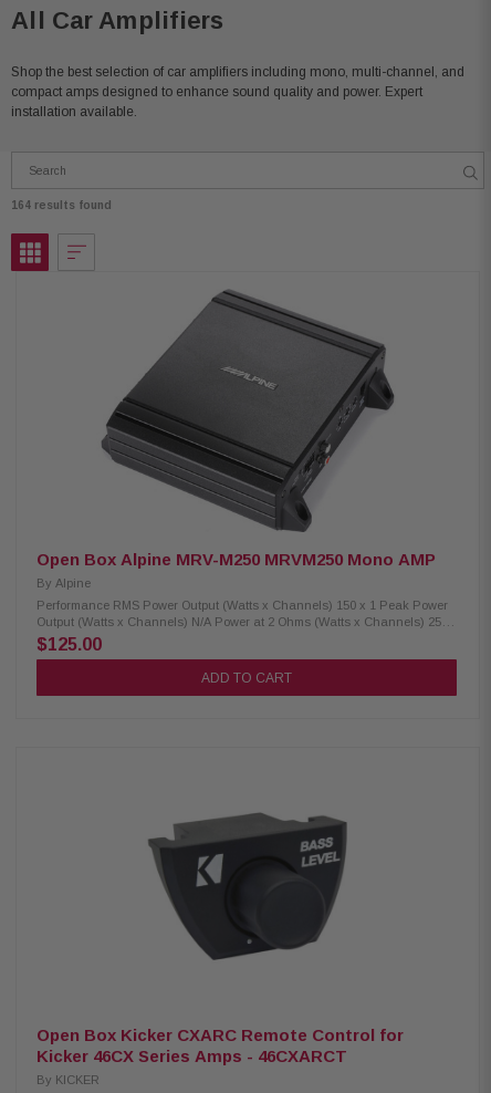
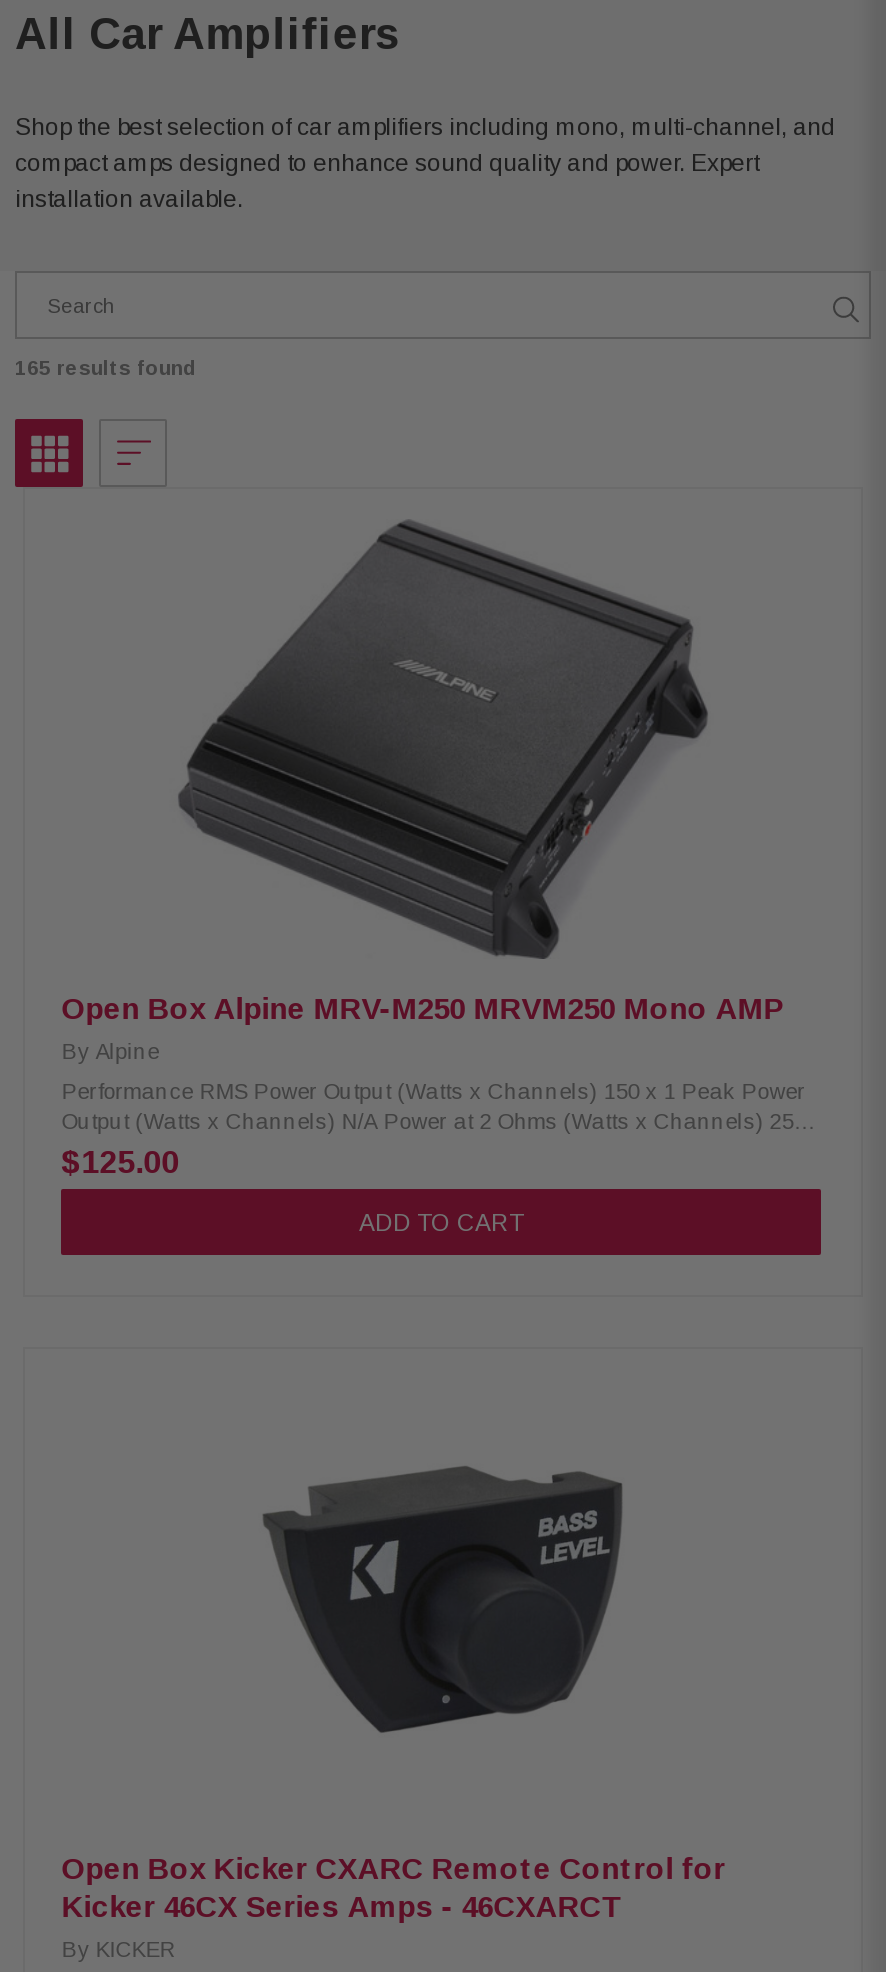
- 164 results found
+ 165 results found
